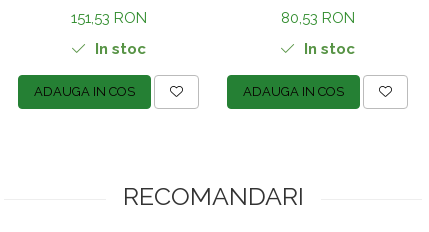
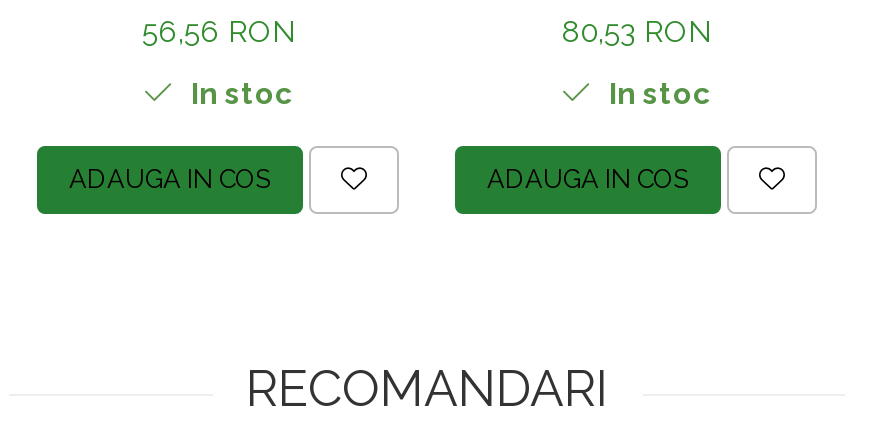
- 151,53 RON
+ 56,56 RON
